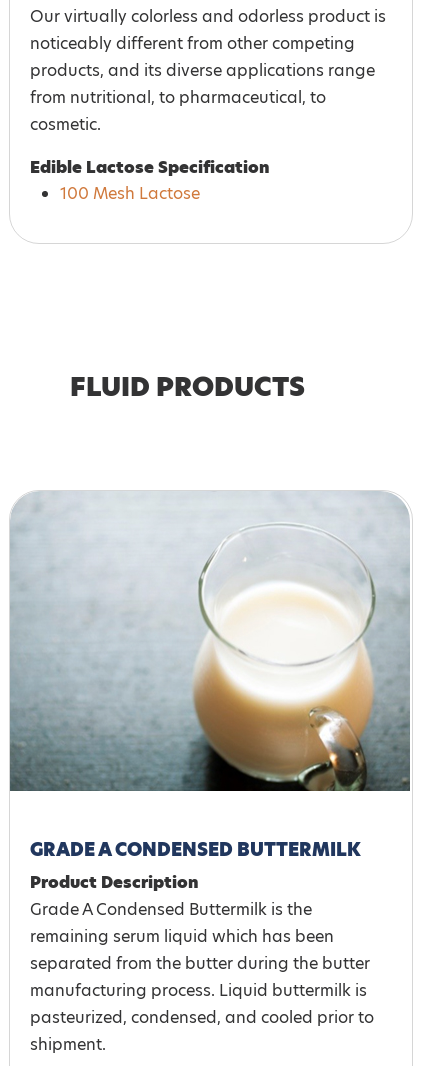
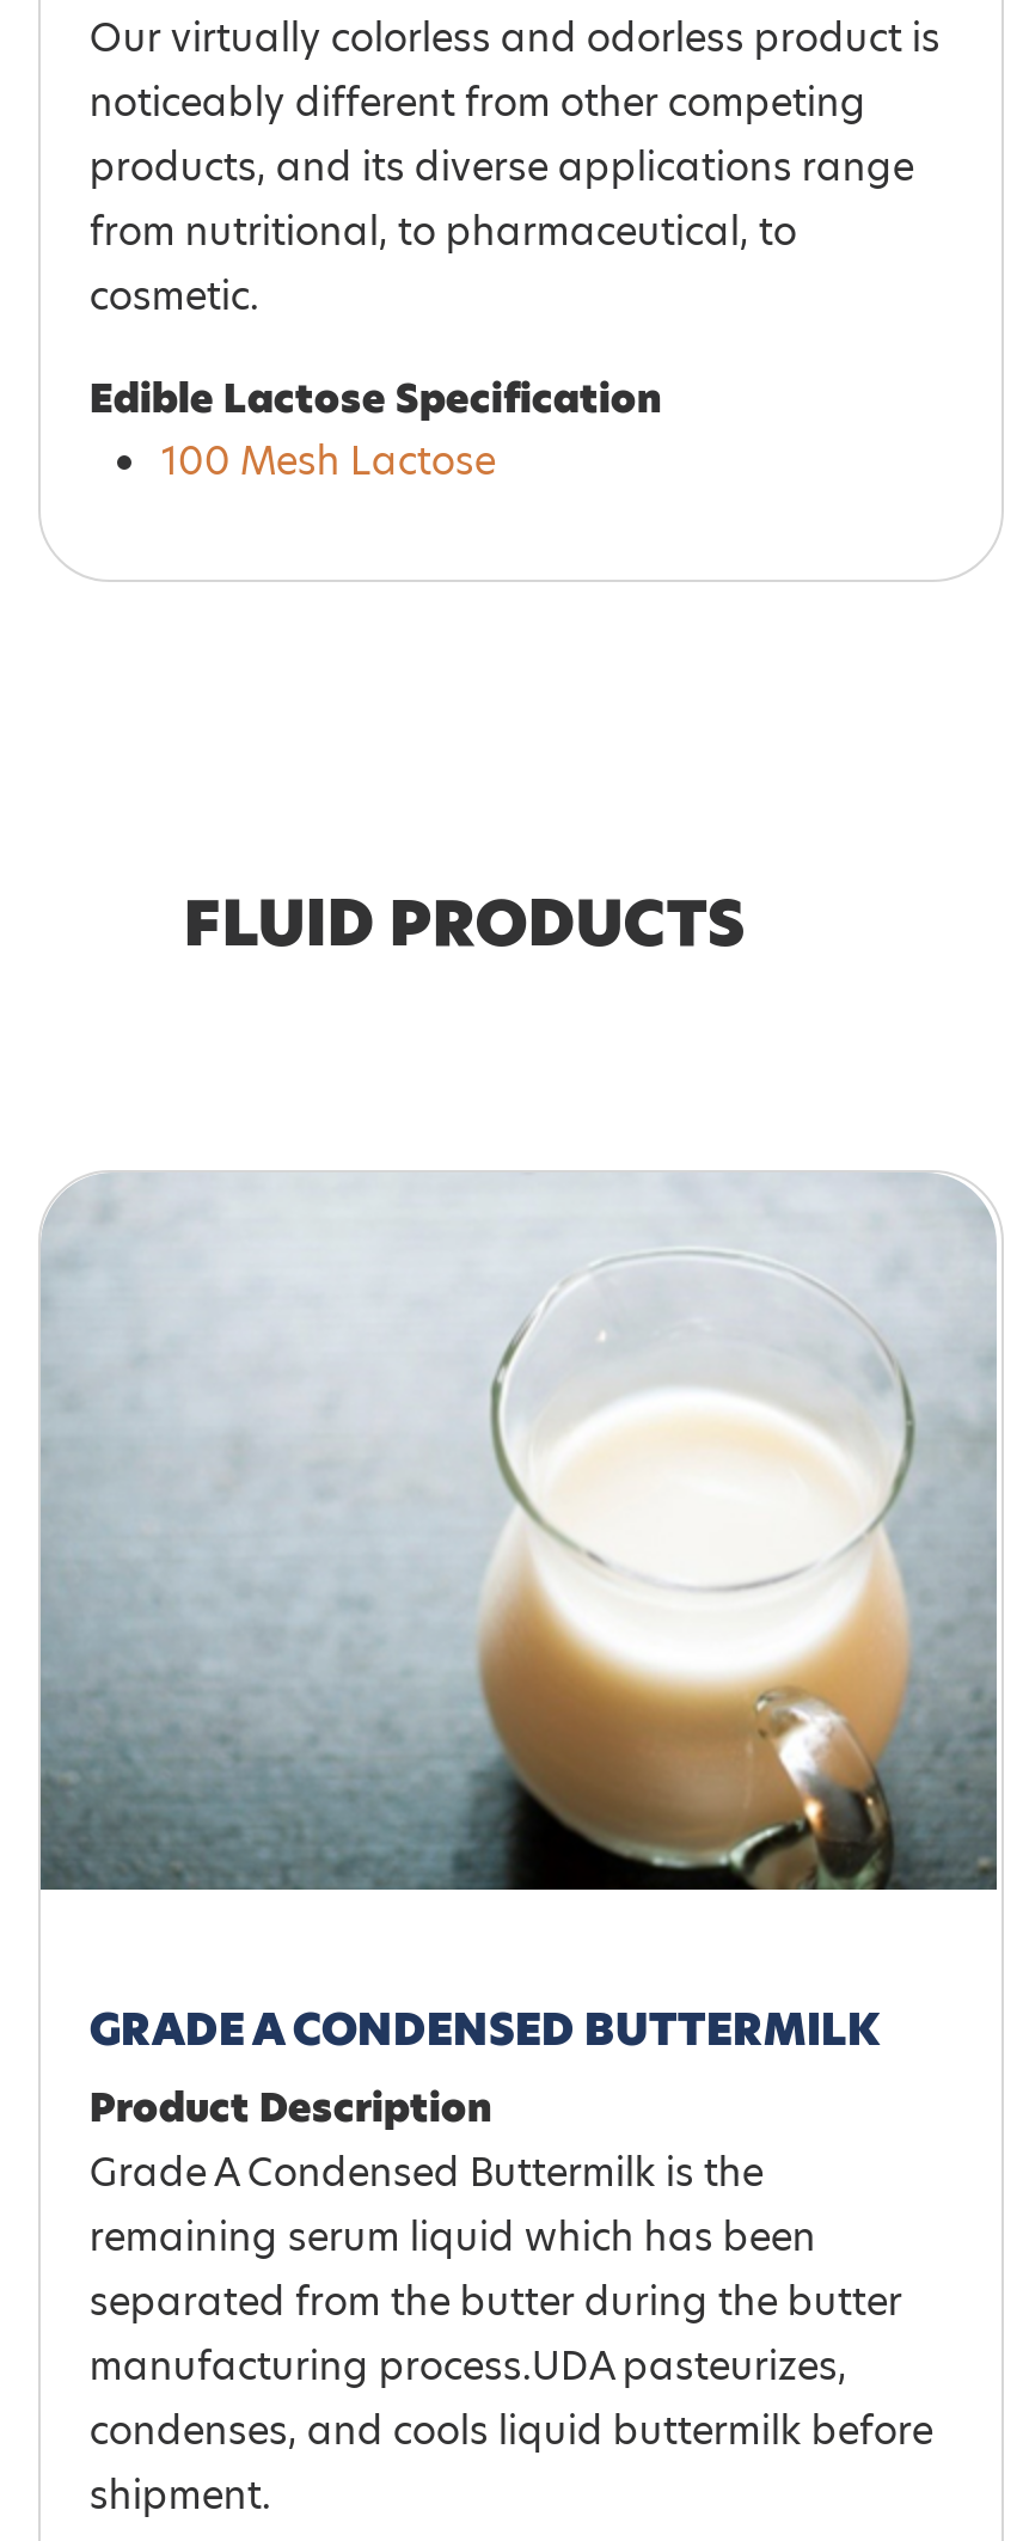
- manufacturing process. Liquid buttermilk is
- pasteurized, condensed, and cooled prior to
+ manufacturing process.UDA pasteurizes,
+ condenses, and cools liquid buttermilk before
